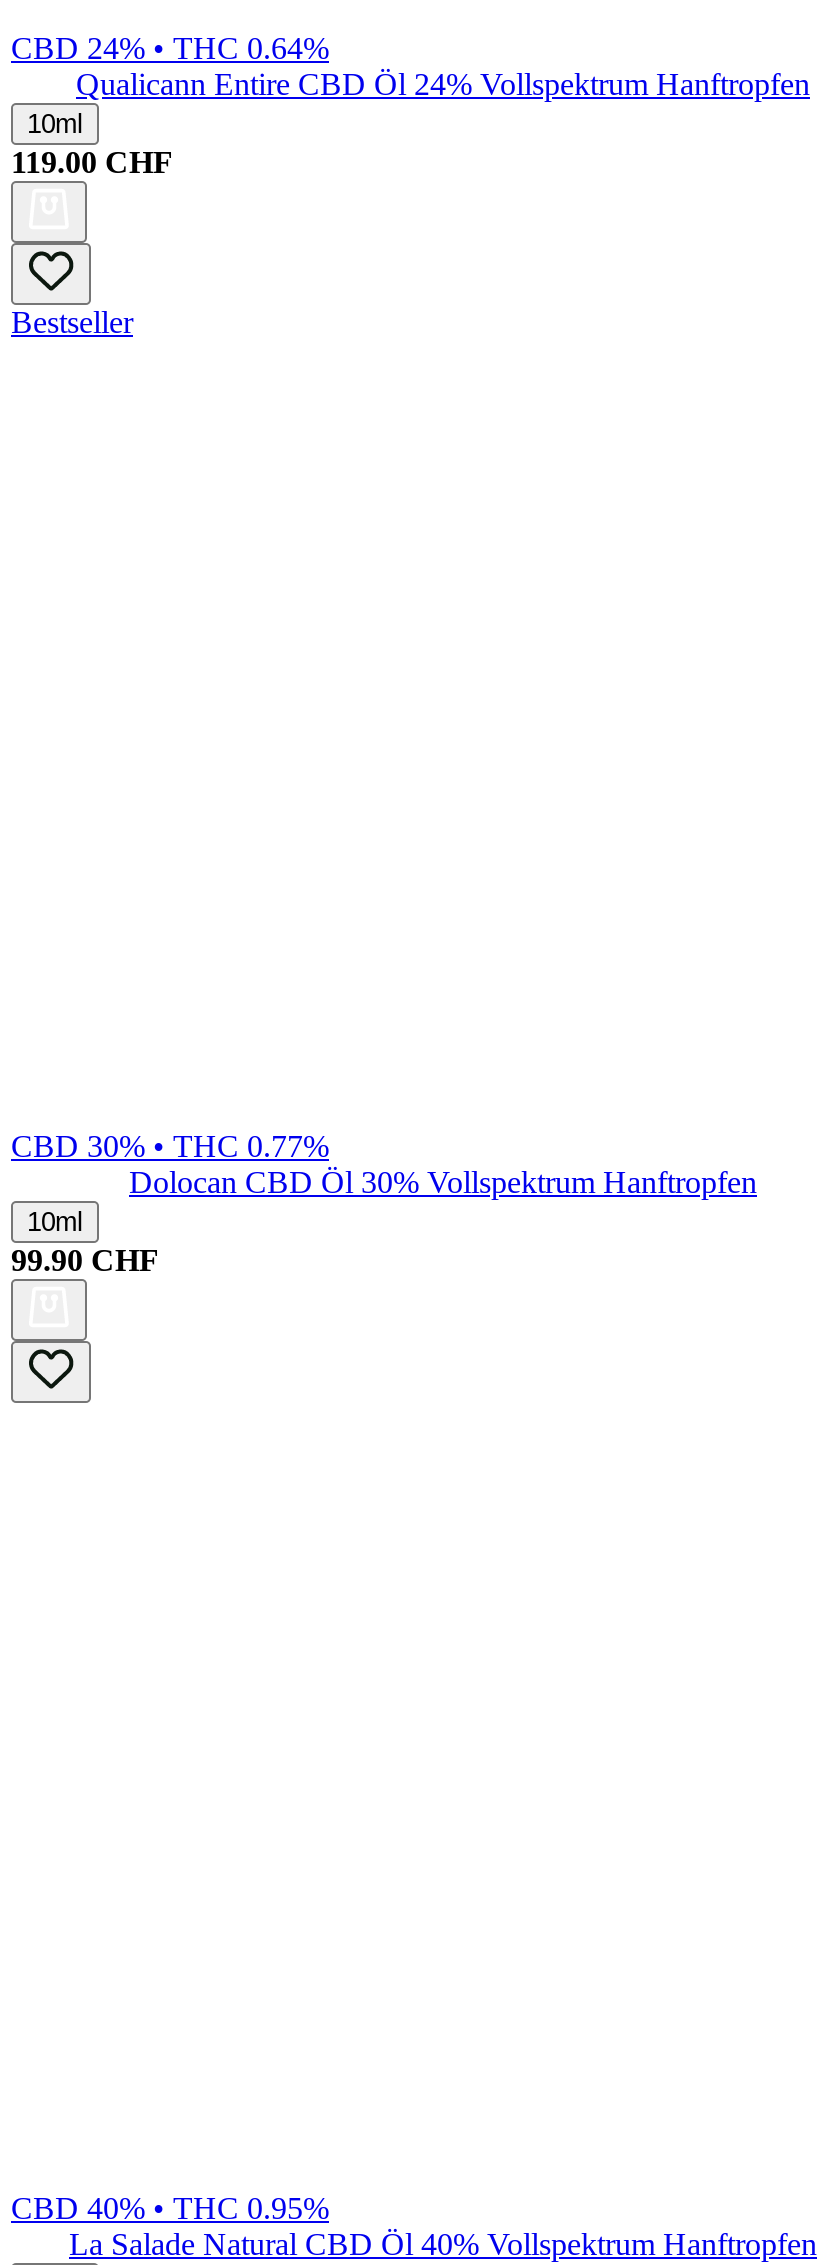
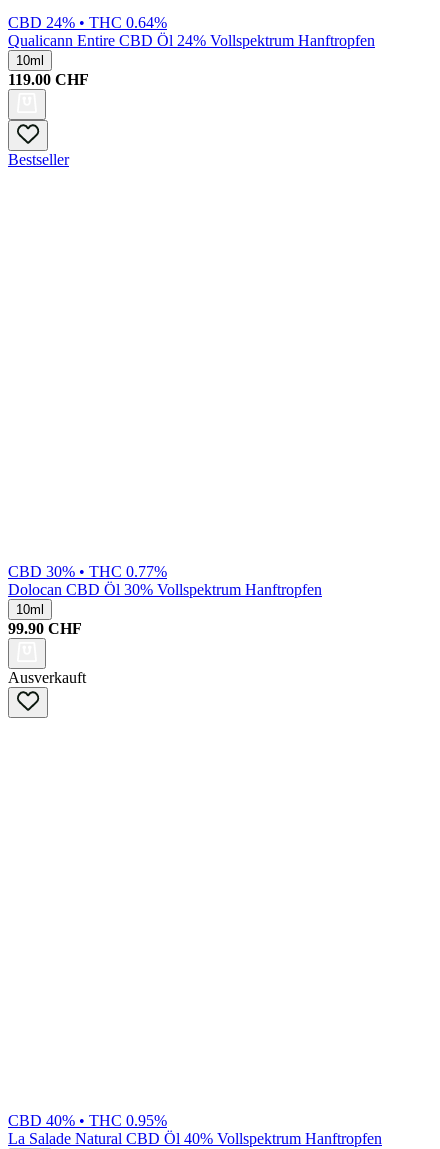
+ Ausverkauft
